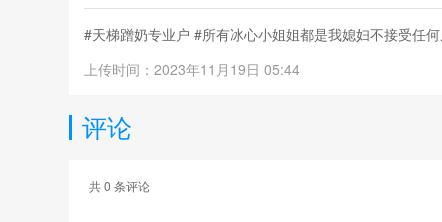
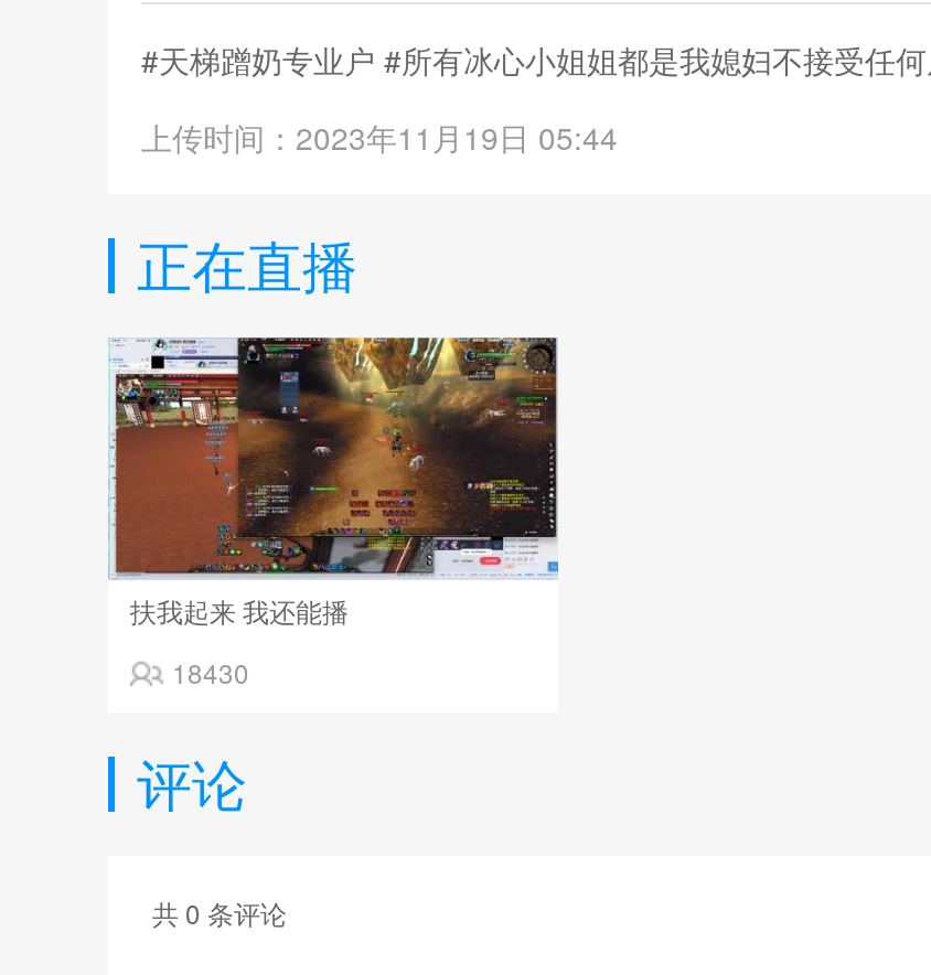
+ [image]
+ 扶我起来 我还能播
+ 18430

+ 正在直播
